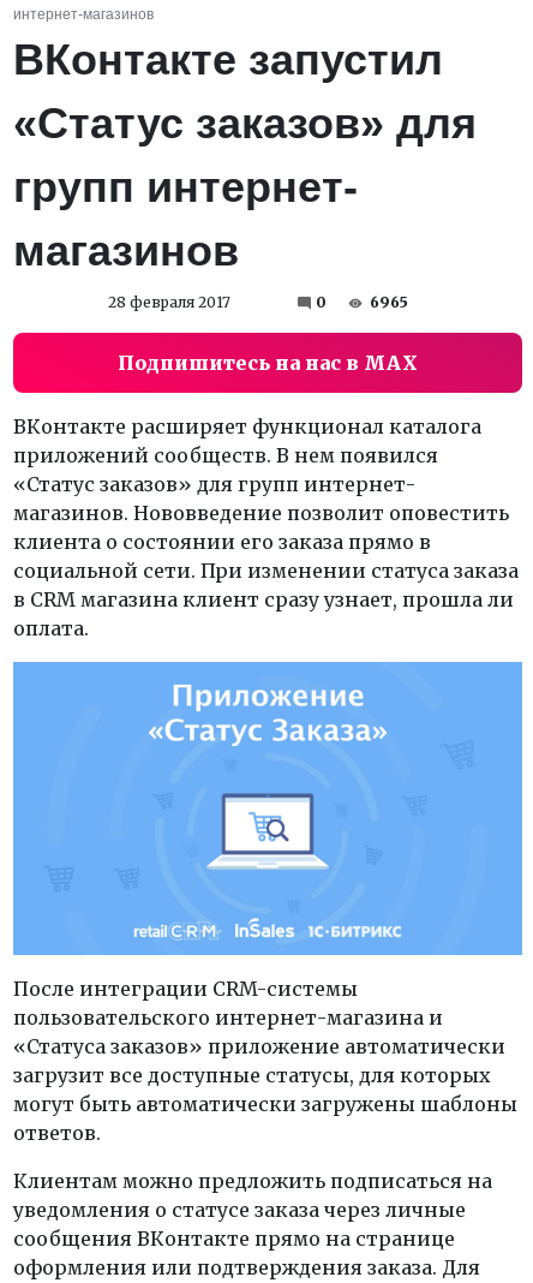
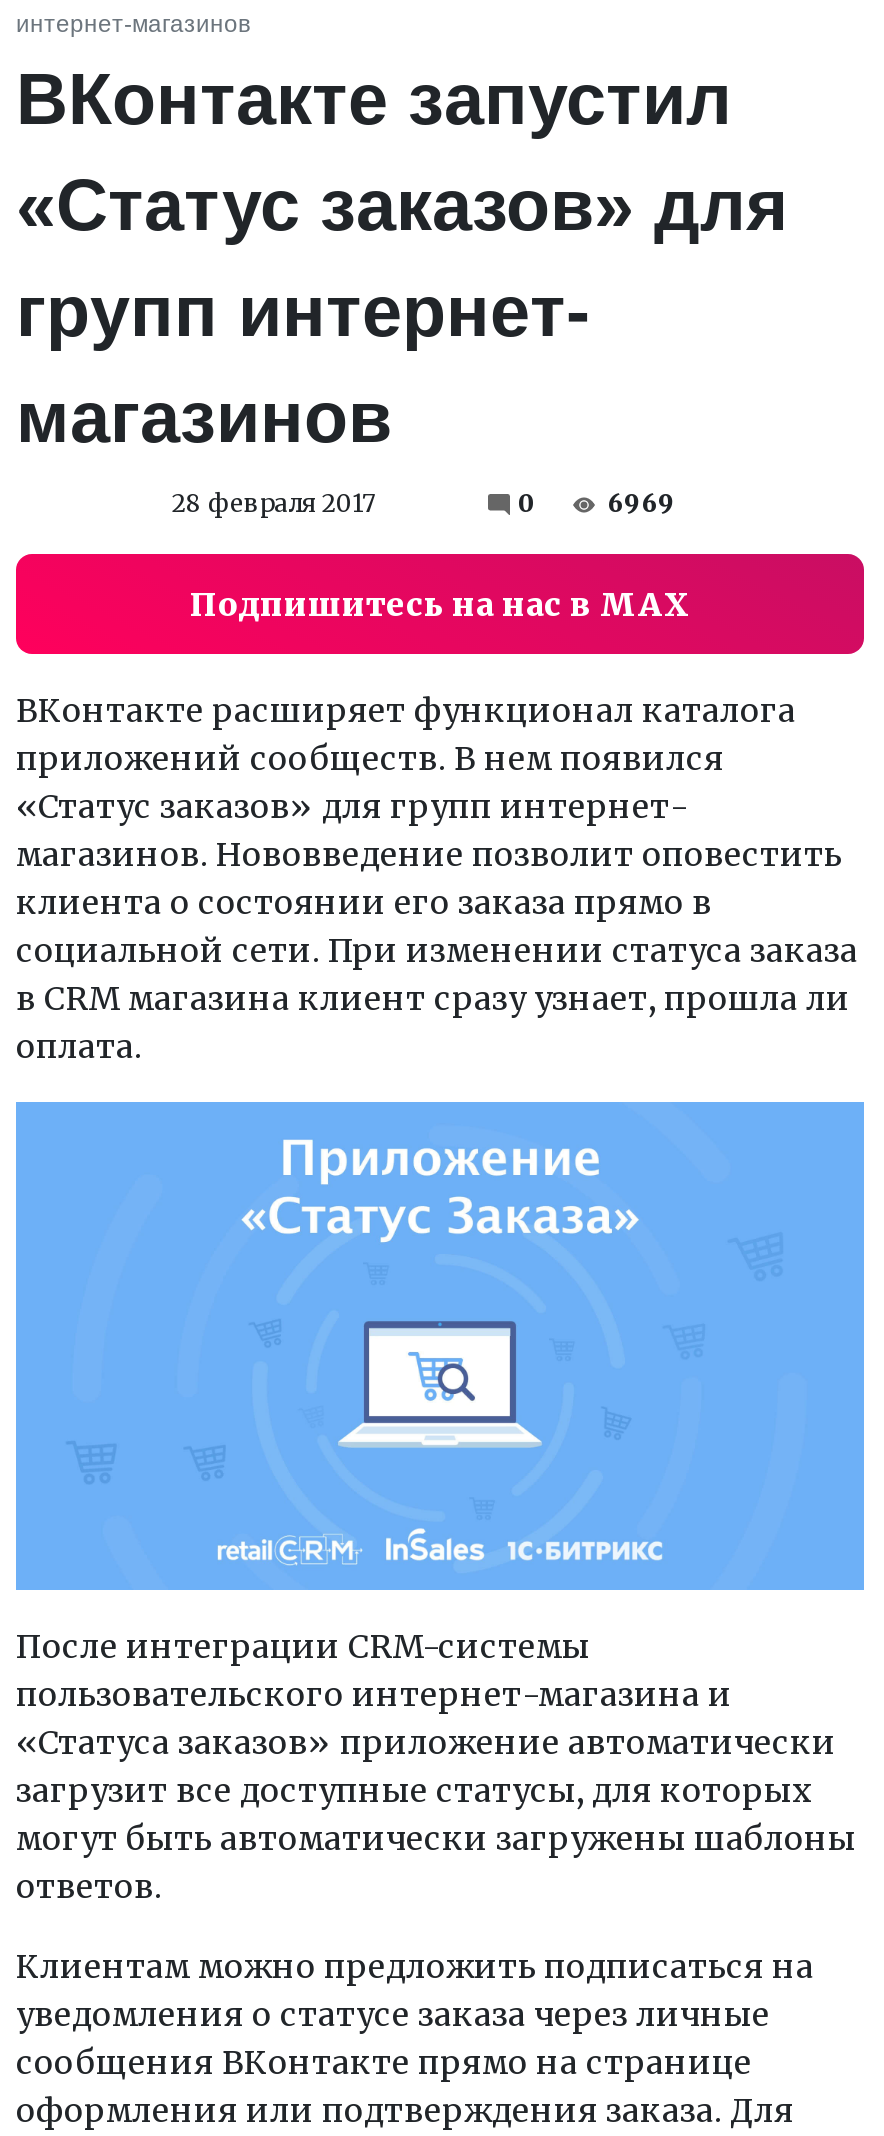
- 6965
+ 6969
